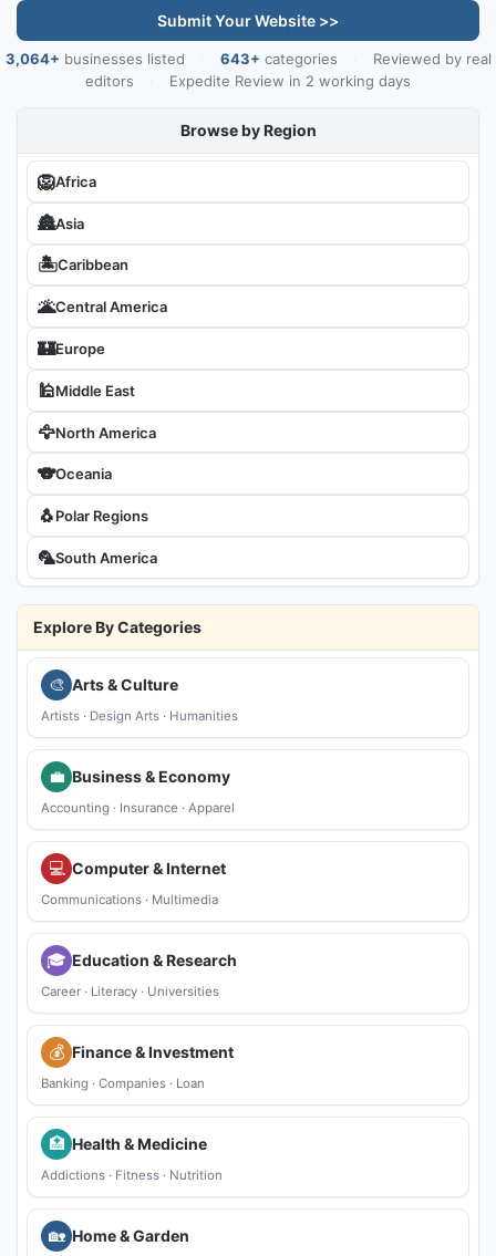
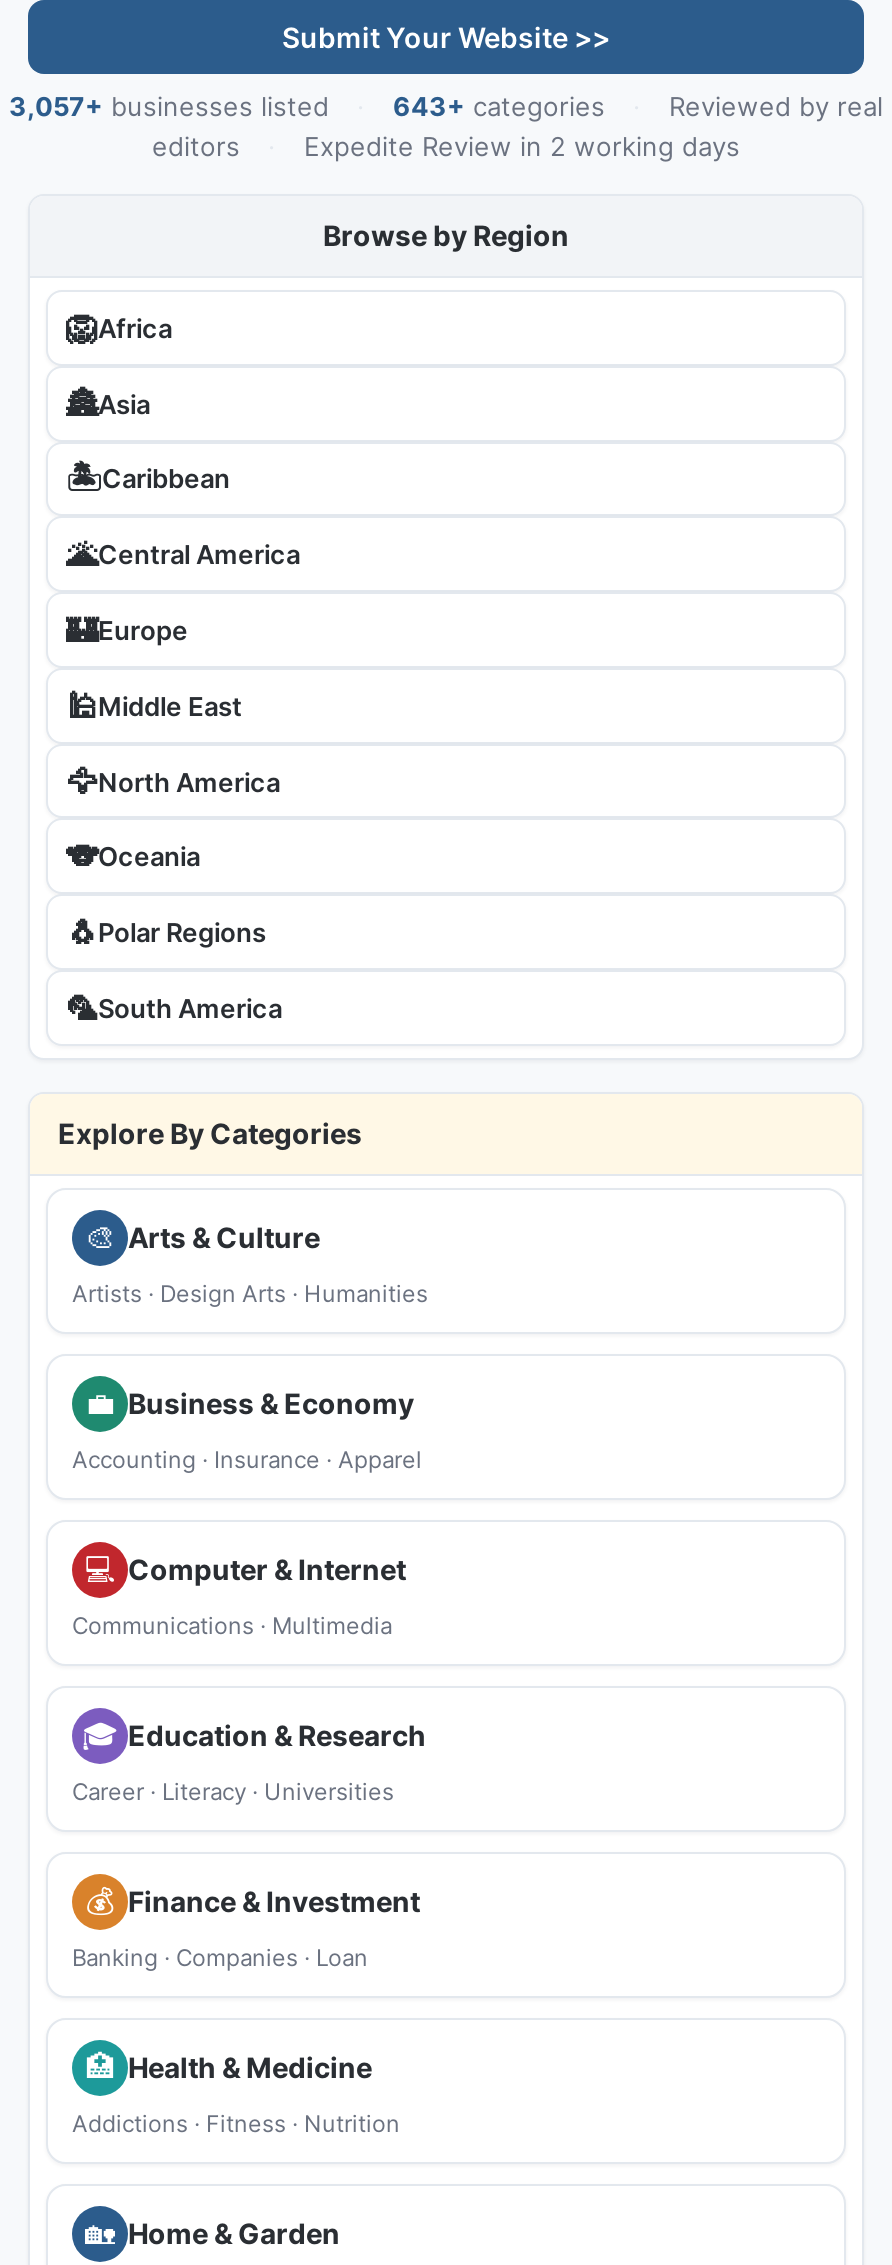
- 3,064+ businesses listed
+ 3,057+ businesses listed
